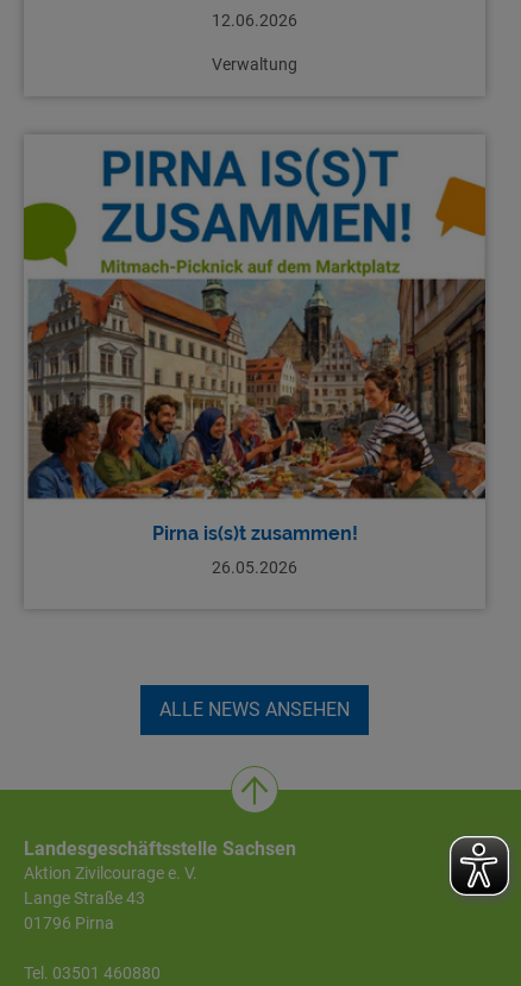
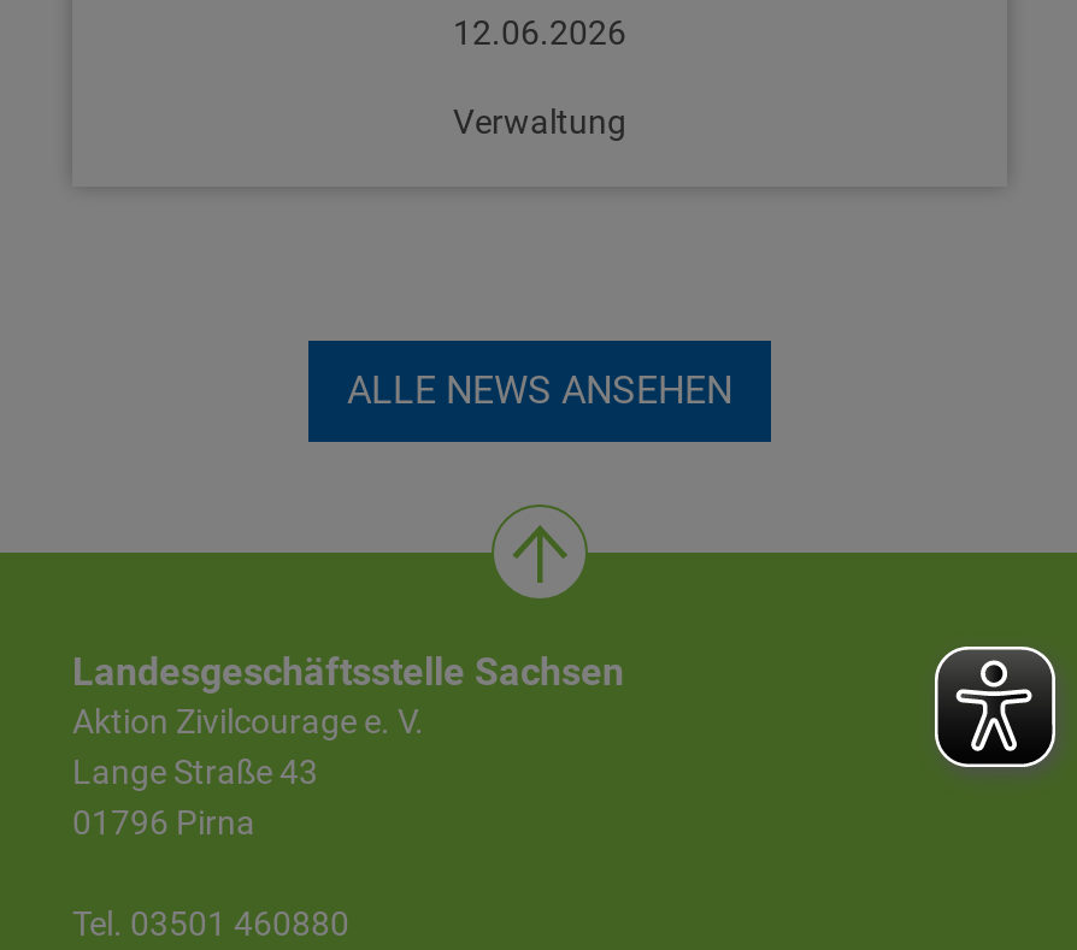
- [image]
- Pirna is(s)t zusammen!
- 26.05.2026
